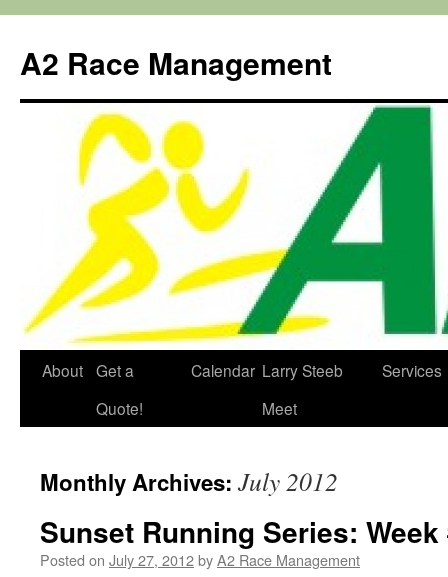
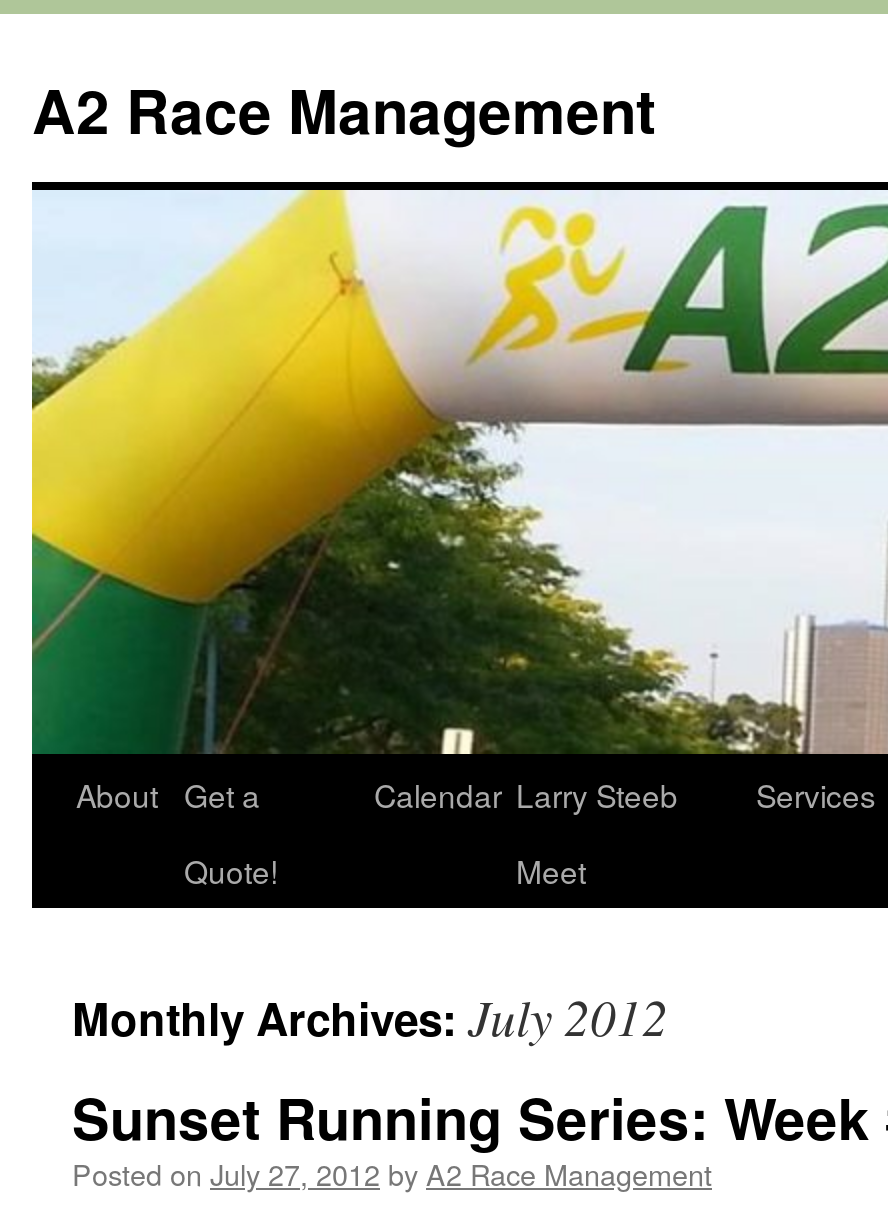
- [image]
+ [image]
